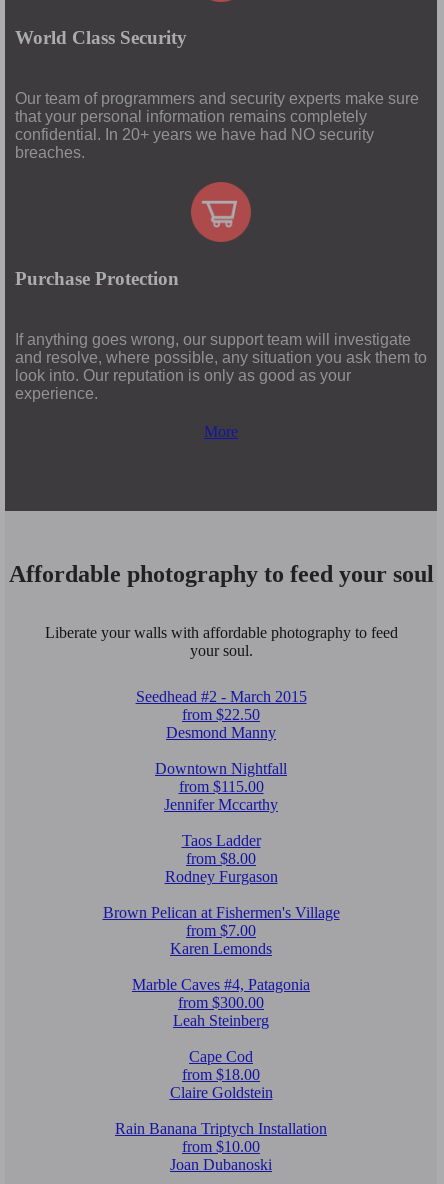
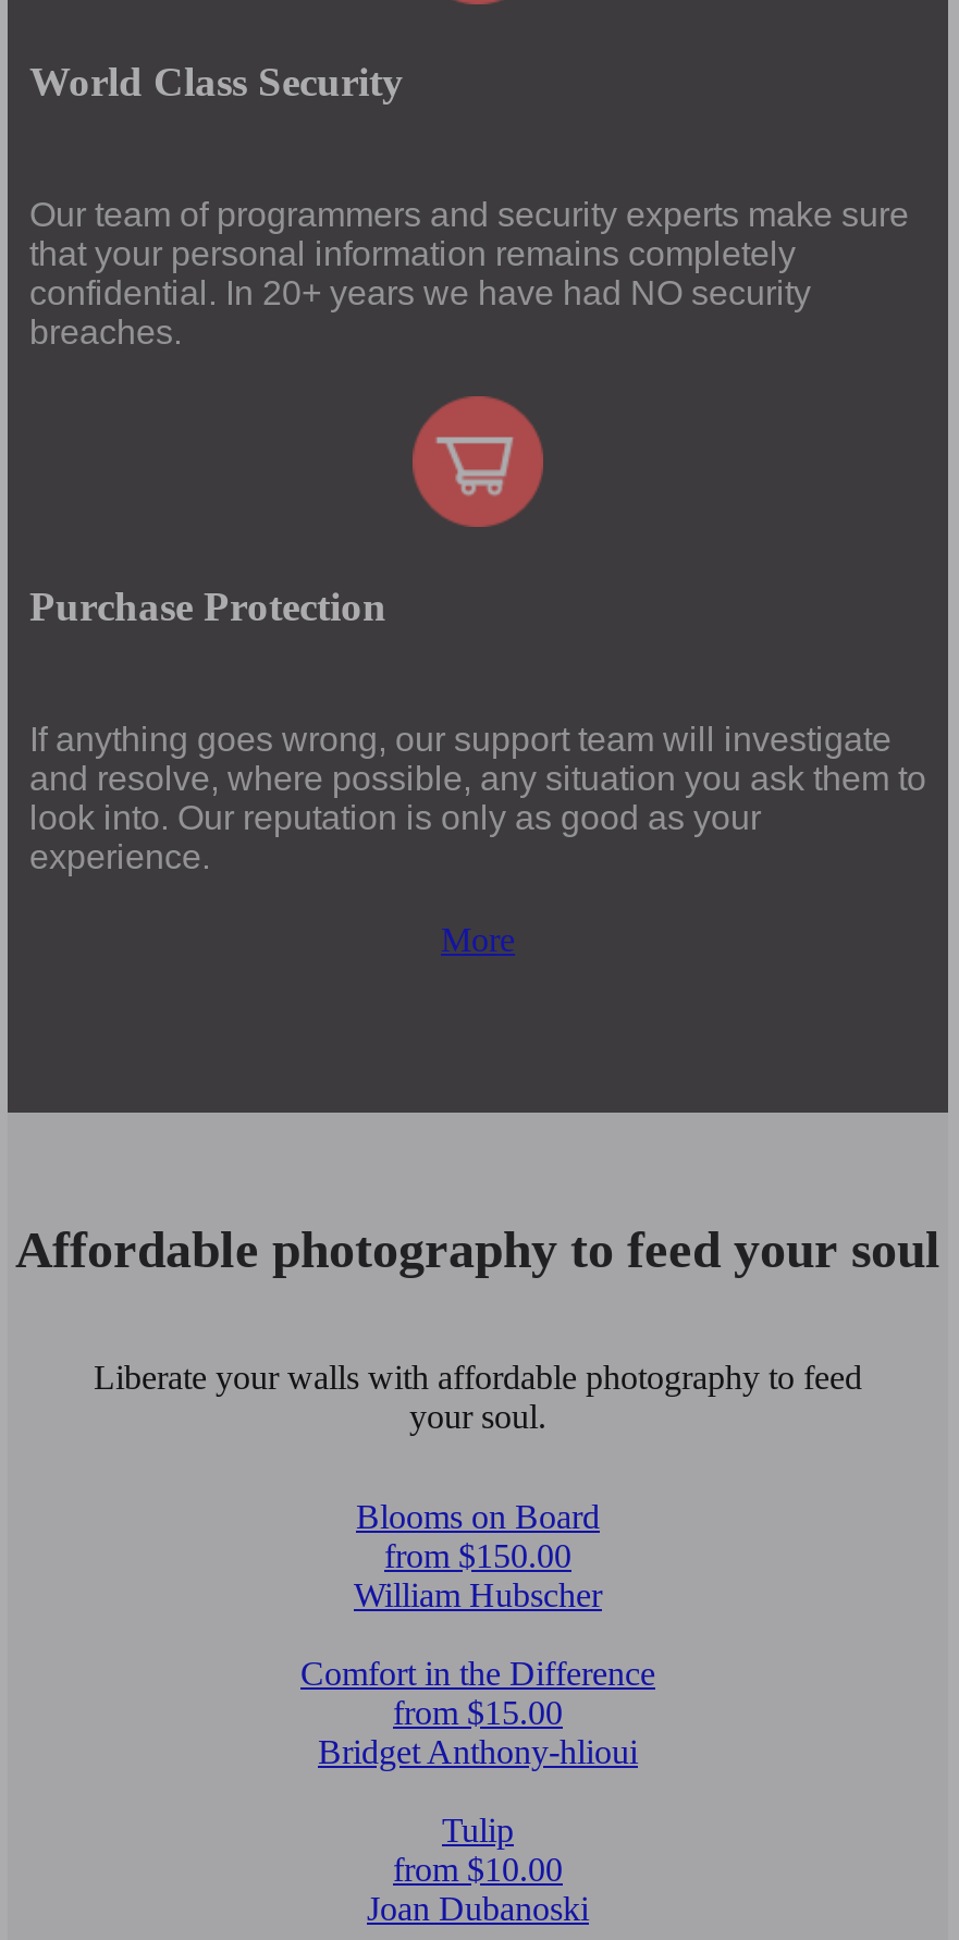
- Seedhead #2 - March 2015
- from $22.50
- Desmond Manny
- Downtown Nightfall
- from $115.00
- Jennifer Mccarthy
- Taos Ladder
- from $8.00
- Rodney Furgason
- Brown Pelican at Fishermen's Village
- from $7.00
- Karen Lemonds
- Marble Caves #4, Patagonia
- from $300.00
- Leah Steinberg
- Cape Cod
- from $18.00
- Claire Goldstein
- Rain Banana Triptych Installation
+ Blooms on Board
+ from $150.00
+ William Hubscher
+ Comfort in the Difference
+ from $15.00
+ Bridget Anthony-hlioui
+ Tulip
